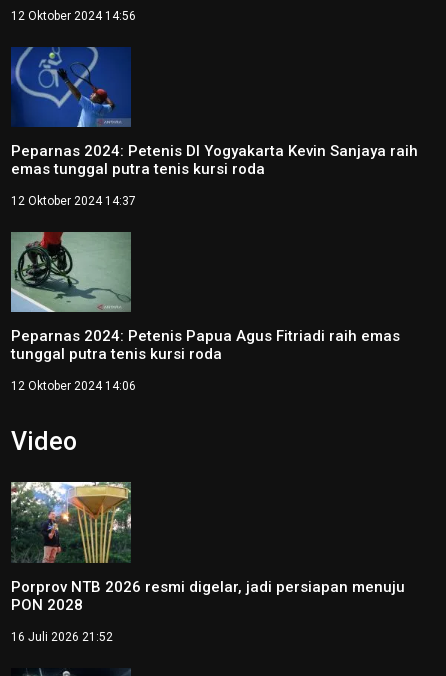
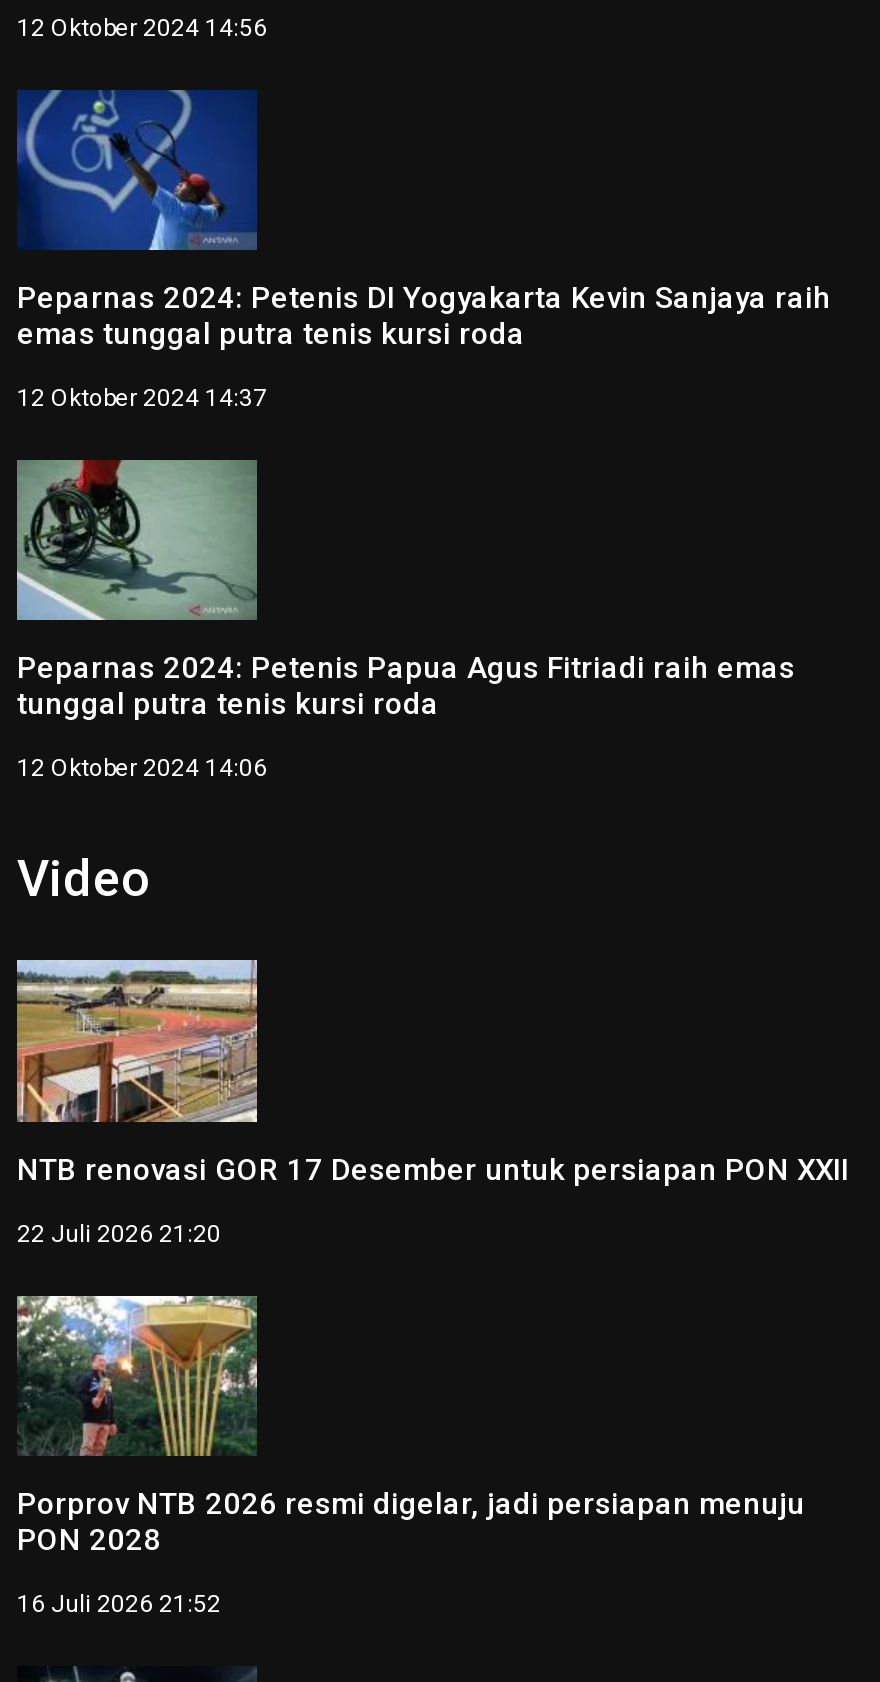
+ [image]
+ NTB renovasi GOR 17 Desember untuk persiapan PON XXII
+ 22 Juli 2026 21:20
